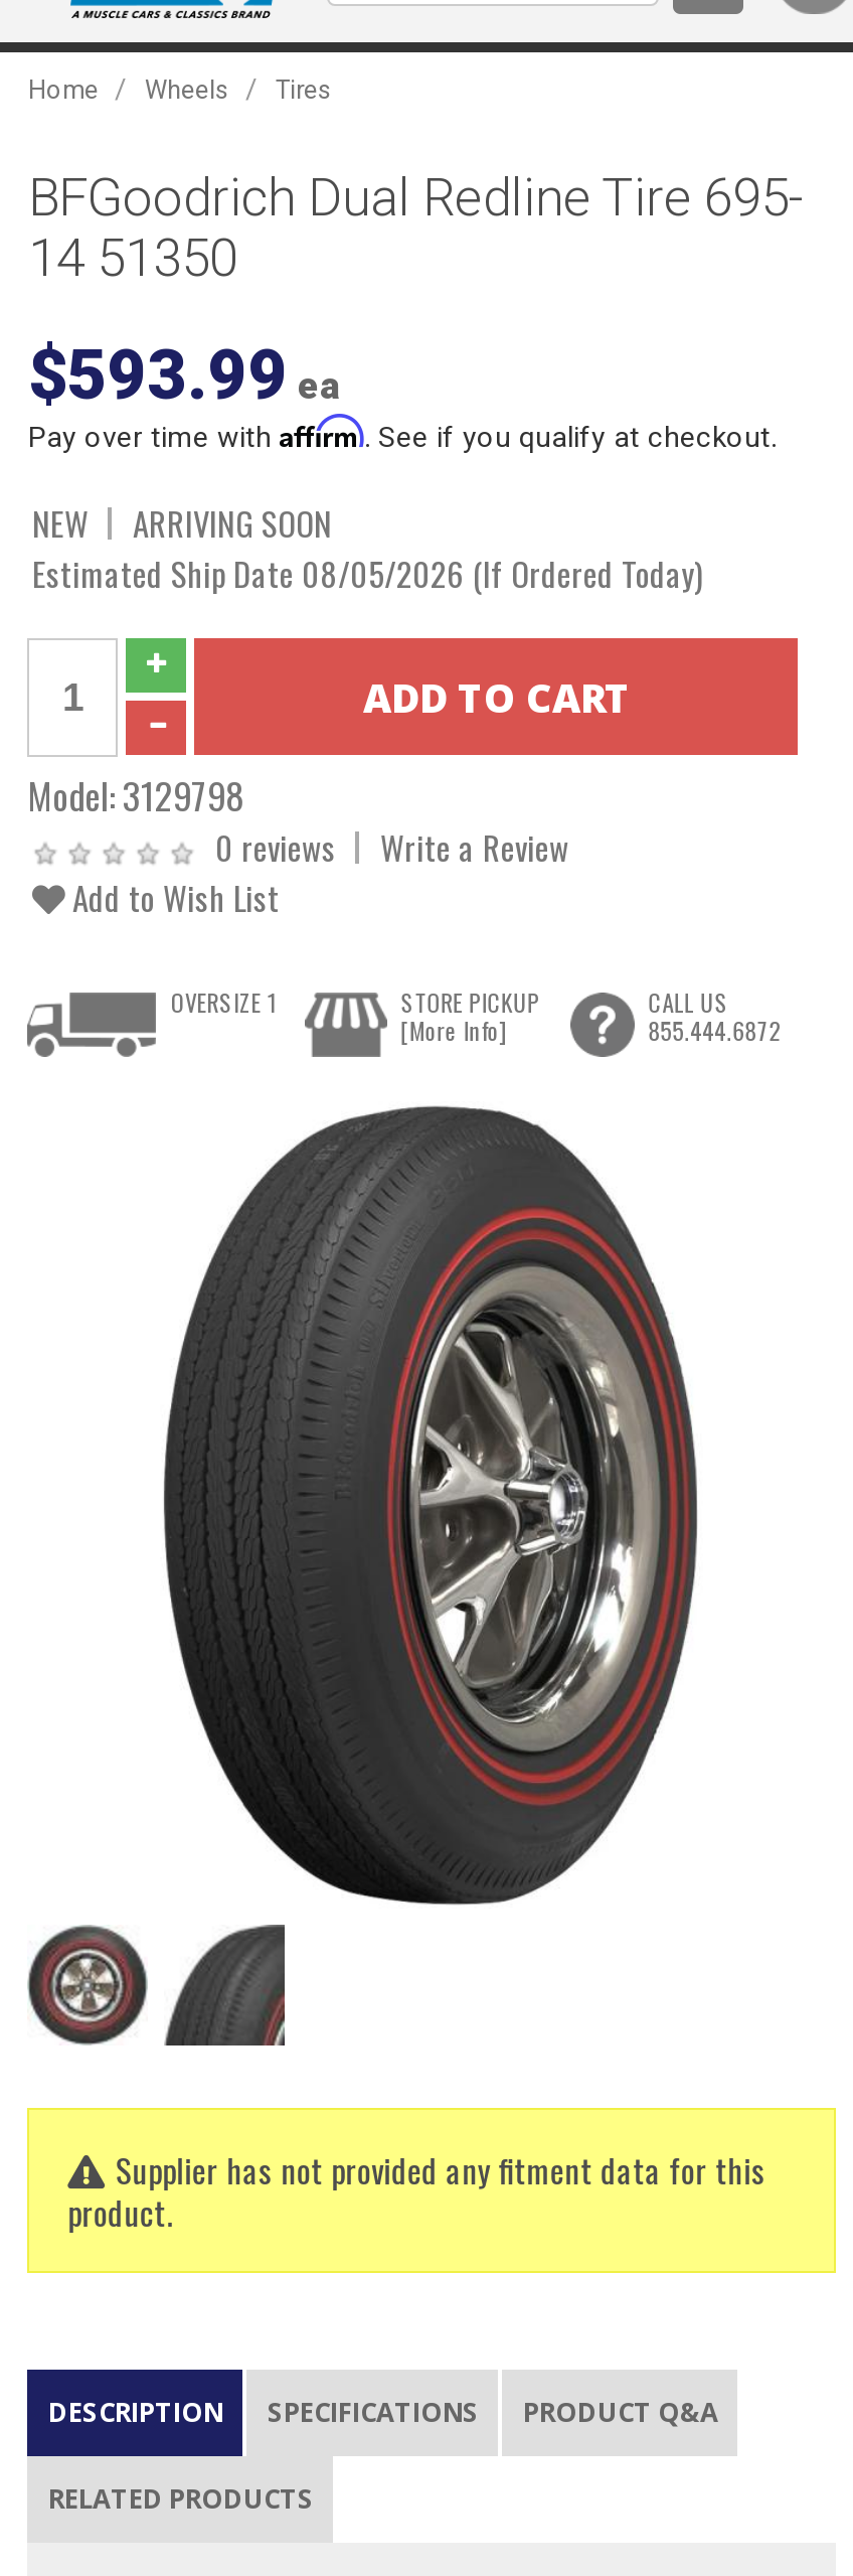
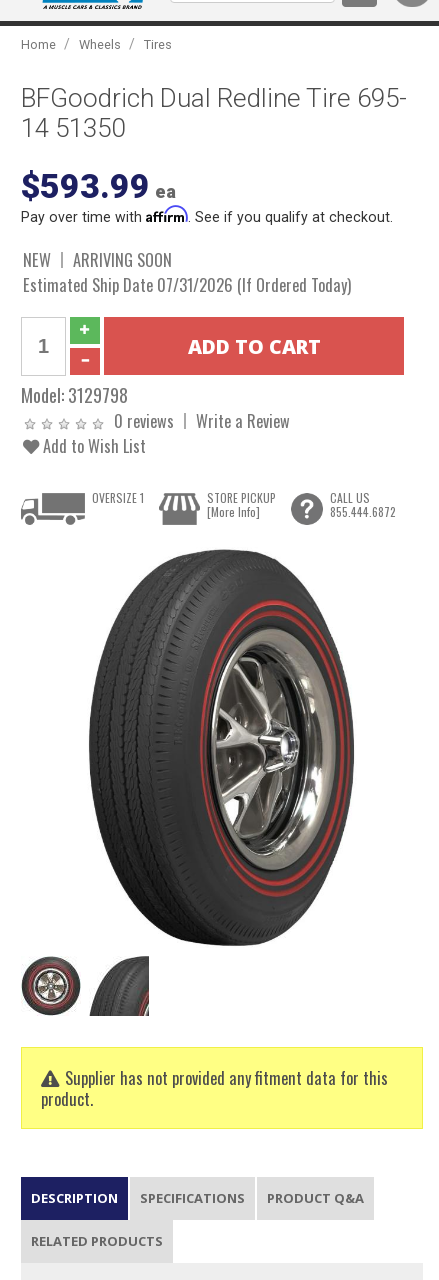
- Estimated Ship Date 08/05/2026 (If Ordered Today)
+ Estimated Ship Date 07/31/2026 (If Ordered Today)
